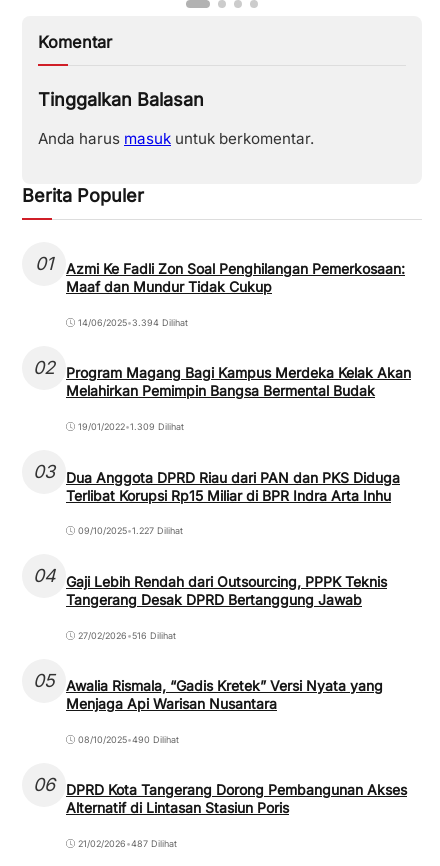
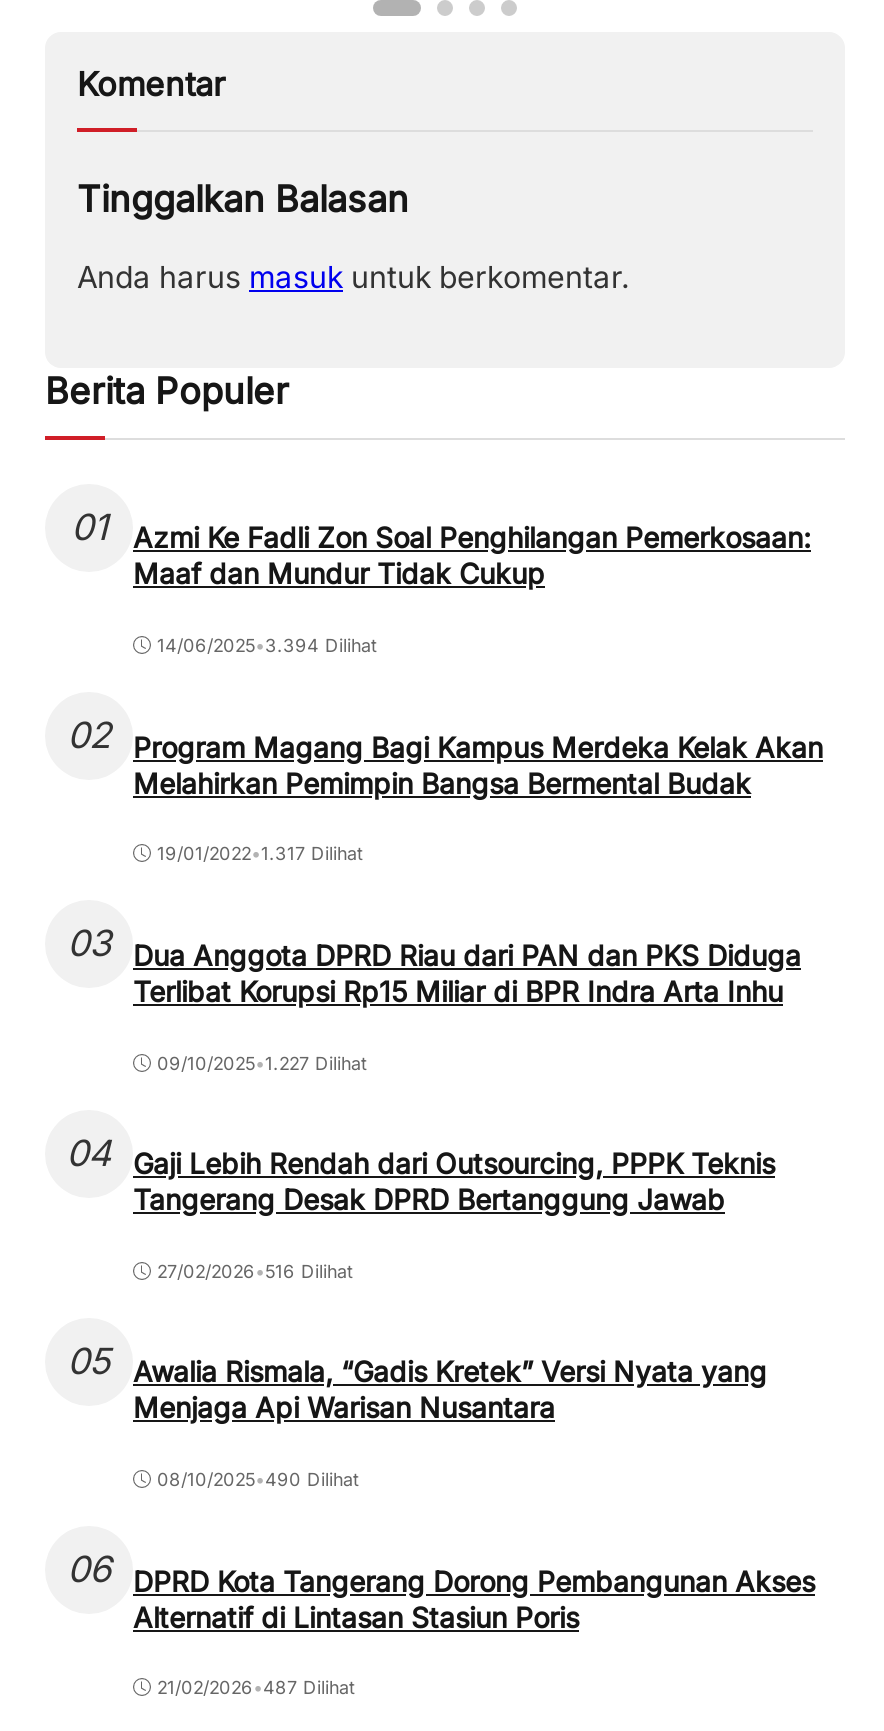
- 19/01/2022•1.309 Dilihat
+ 19/01/2022•1.317 Dilihat
